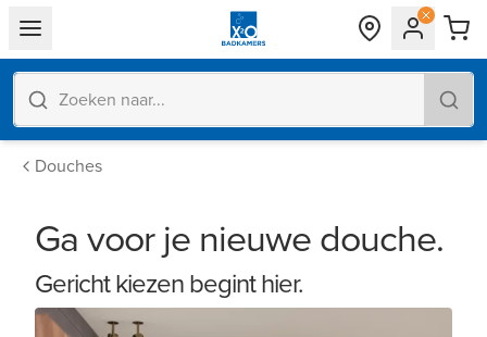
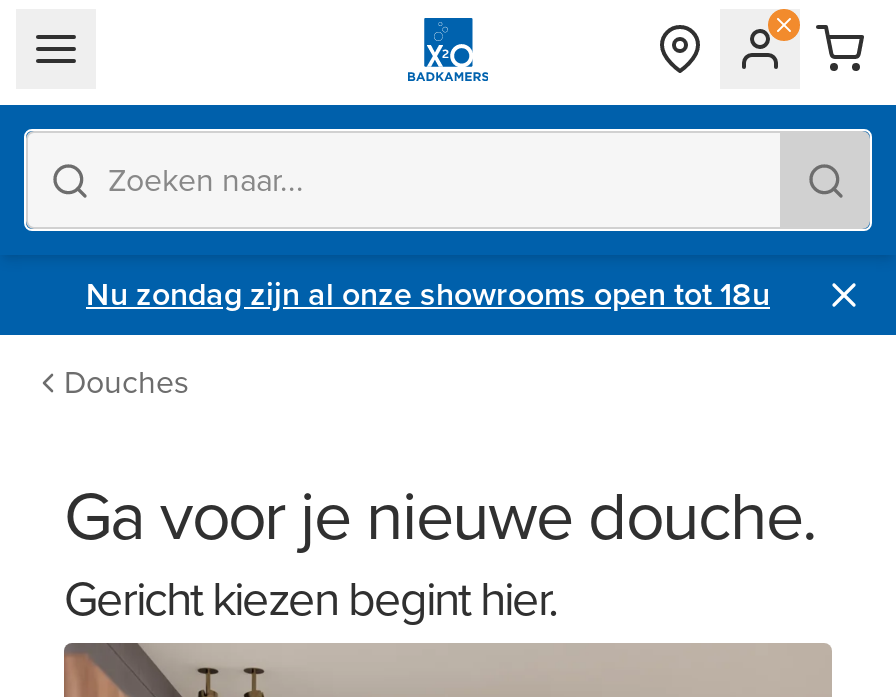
+ Nu zondag zijn al onze showrooms open tot 18u
